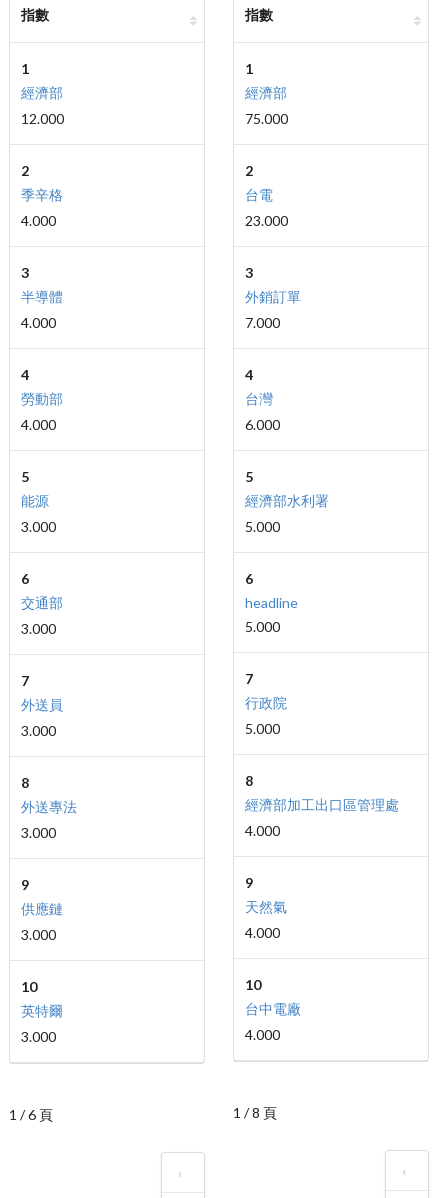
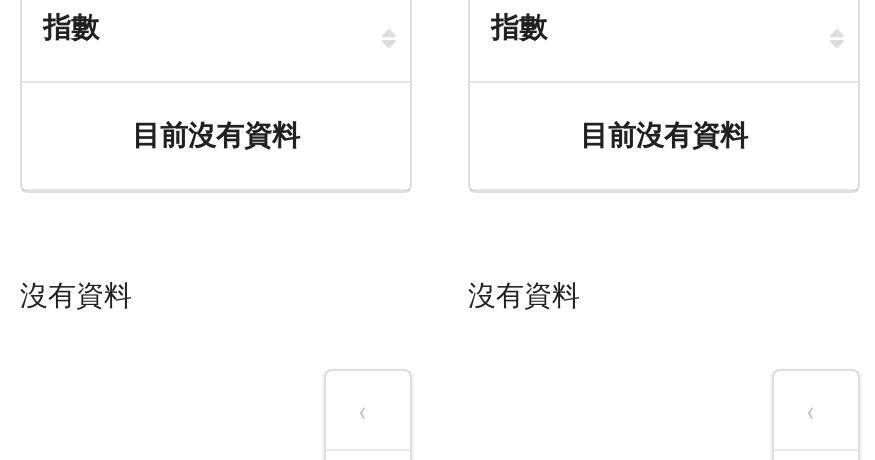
- 1
- 經濟部
- 12.000
- 2
- 季辛格
- 4.000
- 3
- 半導體
- 4.000
- 4
- 勞動部
- 4.000
- 5
- 能源
- 3.000
- 6
- 交通部
- 3.000
- 7
- 外送員
- 3.000
- 8
- 外送專法
- 3.000
- 9
- 供應鏈
- 3.000
- 10
- 英特爾
- 3.000
+ 目前沒有資料

- 1
- 經濟部
- 75.000
- 2
- 台電
- 23.000
- 3
- 外銷訂單
- 7.000
- 4
- 台灣
- 6.000
- 5
- 經濟部水利署
- 5.000
- 6
- headline
- 5.000
- 7
- 行政院
- 5.000
- 8
- 經濟部加工出口區管理處
- 4.000
- 9
- 天然氣
- 4.000
- 10
- 台中電廠
- 4.000
+ 目前沒有資料

- 1 / 6 頁
+ 沒有資料

- 1 / 8 頁
+ 沒有資料
